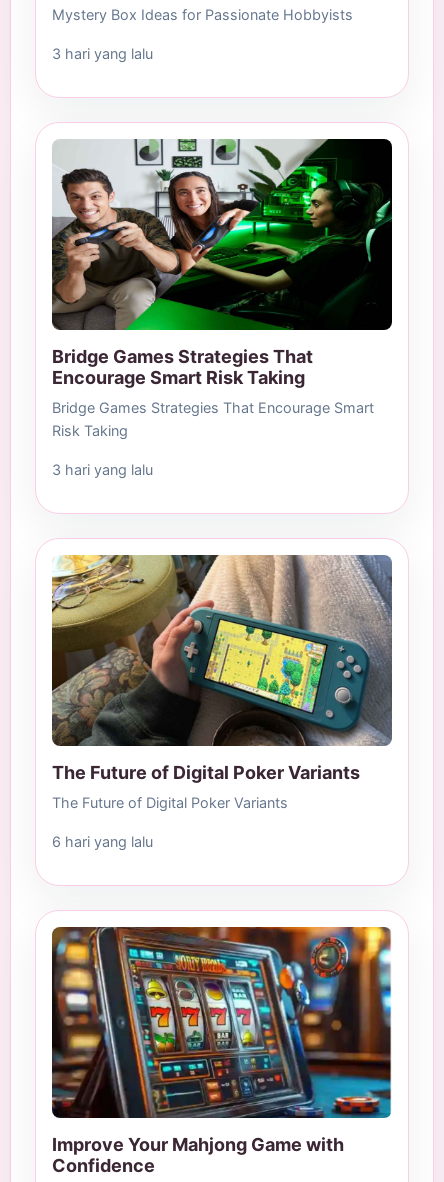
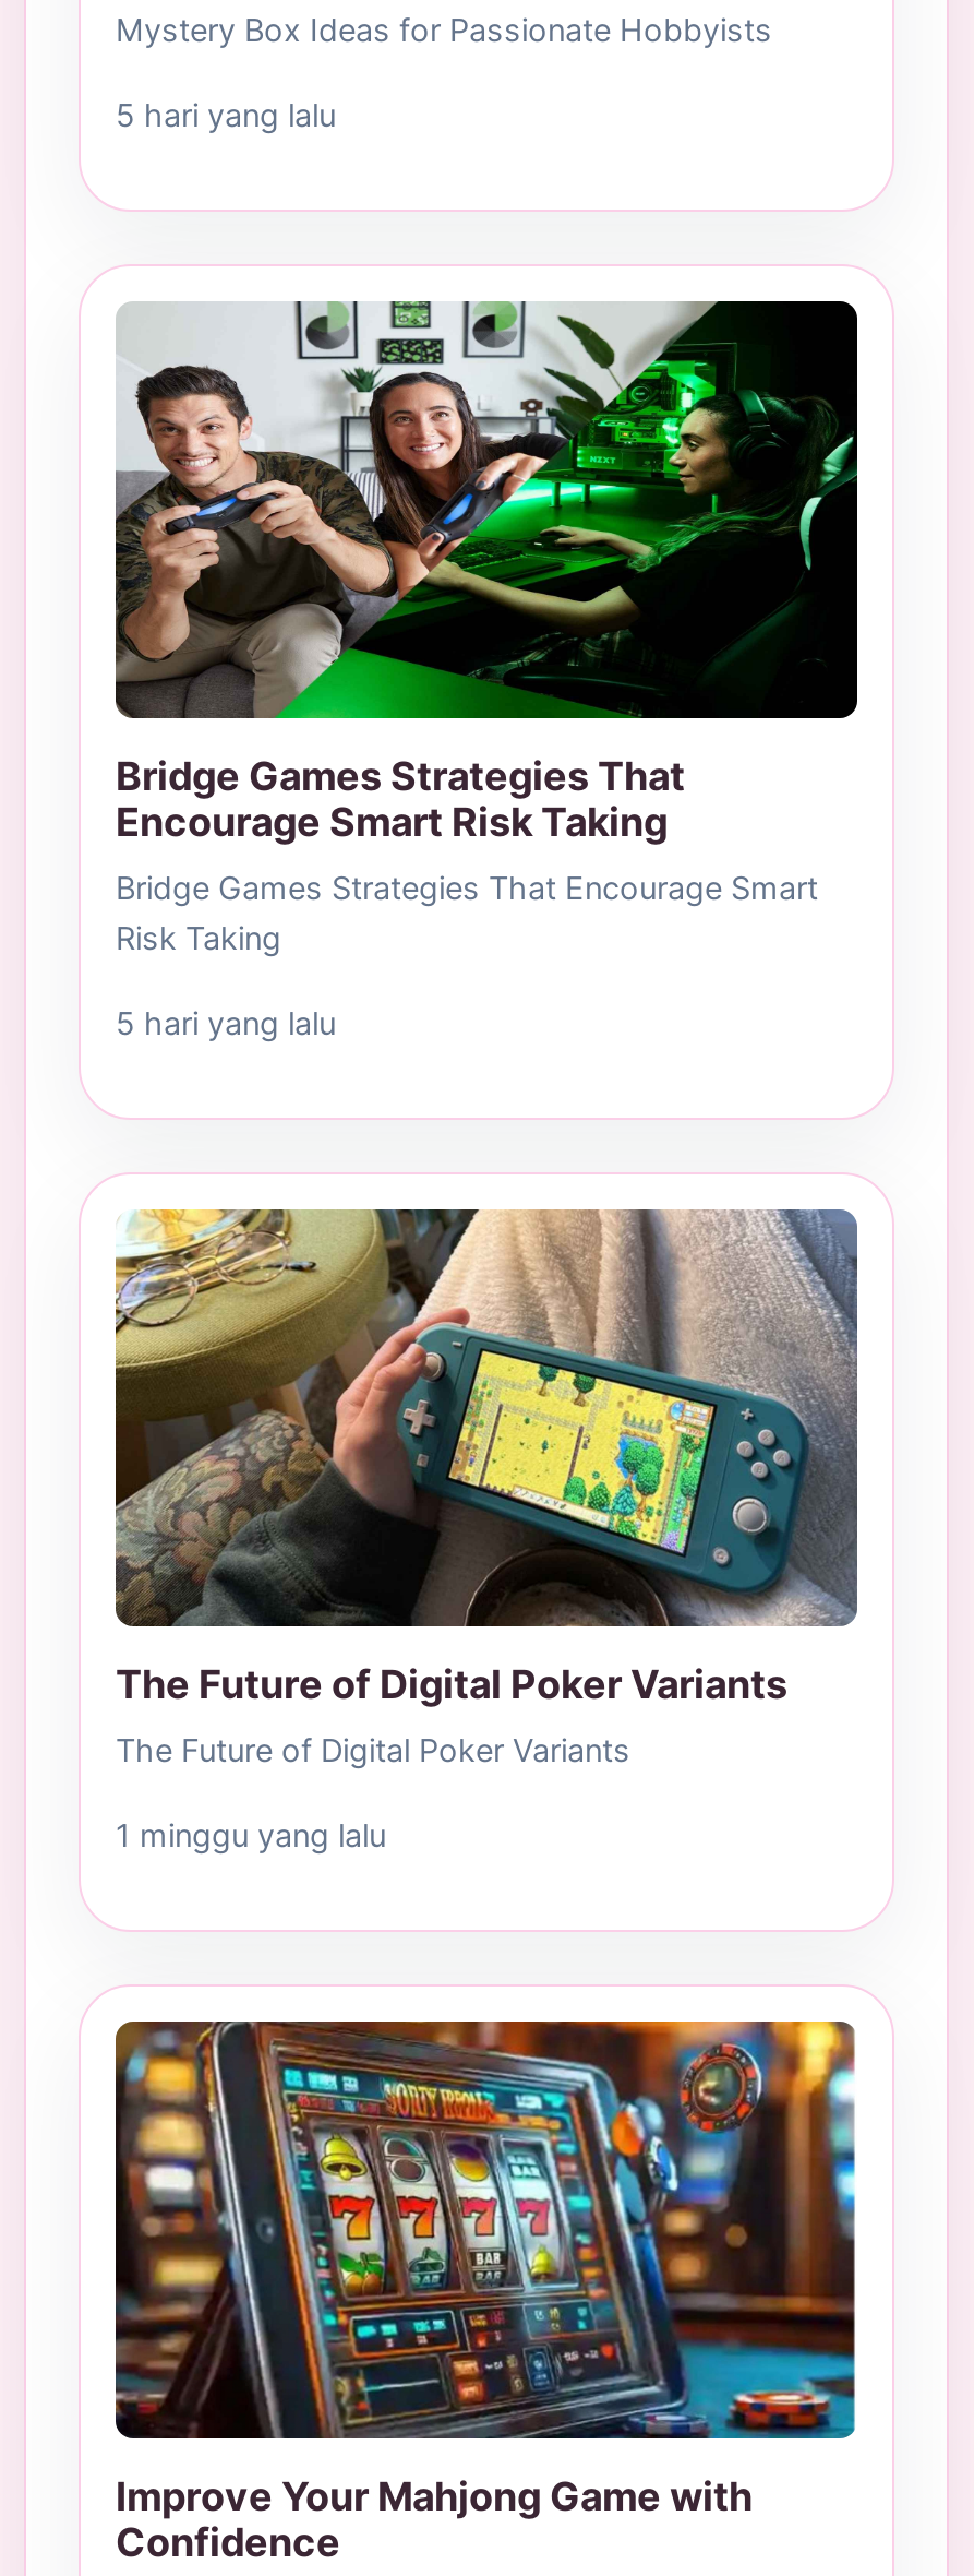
- 3 hari yang lalu
+ 5 hari yang lalu

- 3 hari yang lalu
+ 5 hari yang lalu

- 6 hari yang lalu
+ 1 minggu yang lalu
